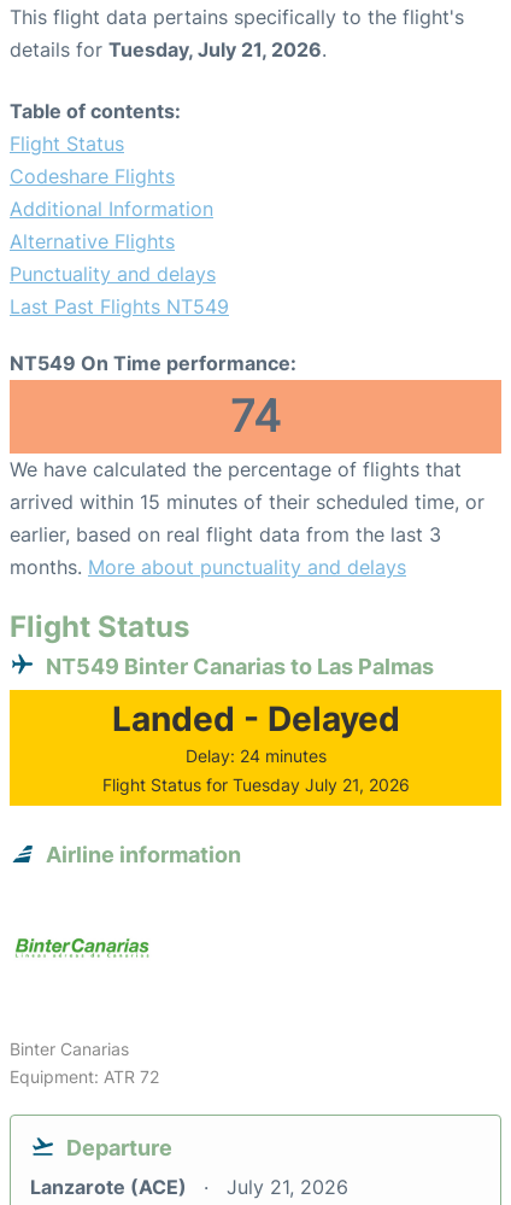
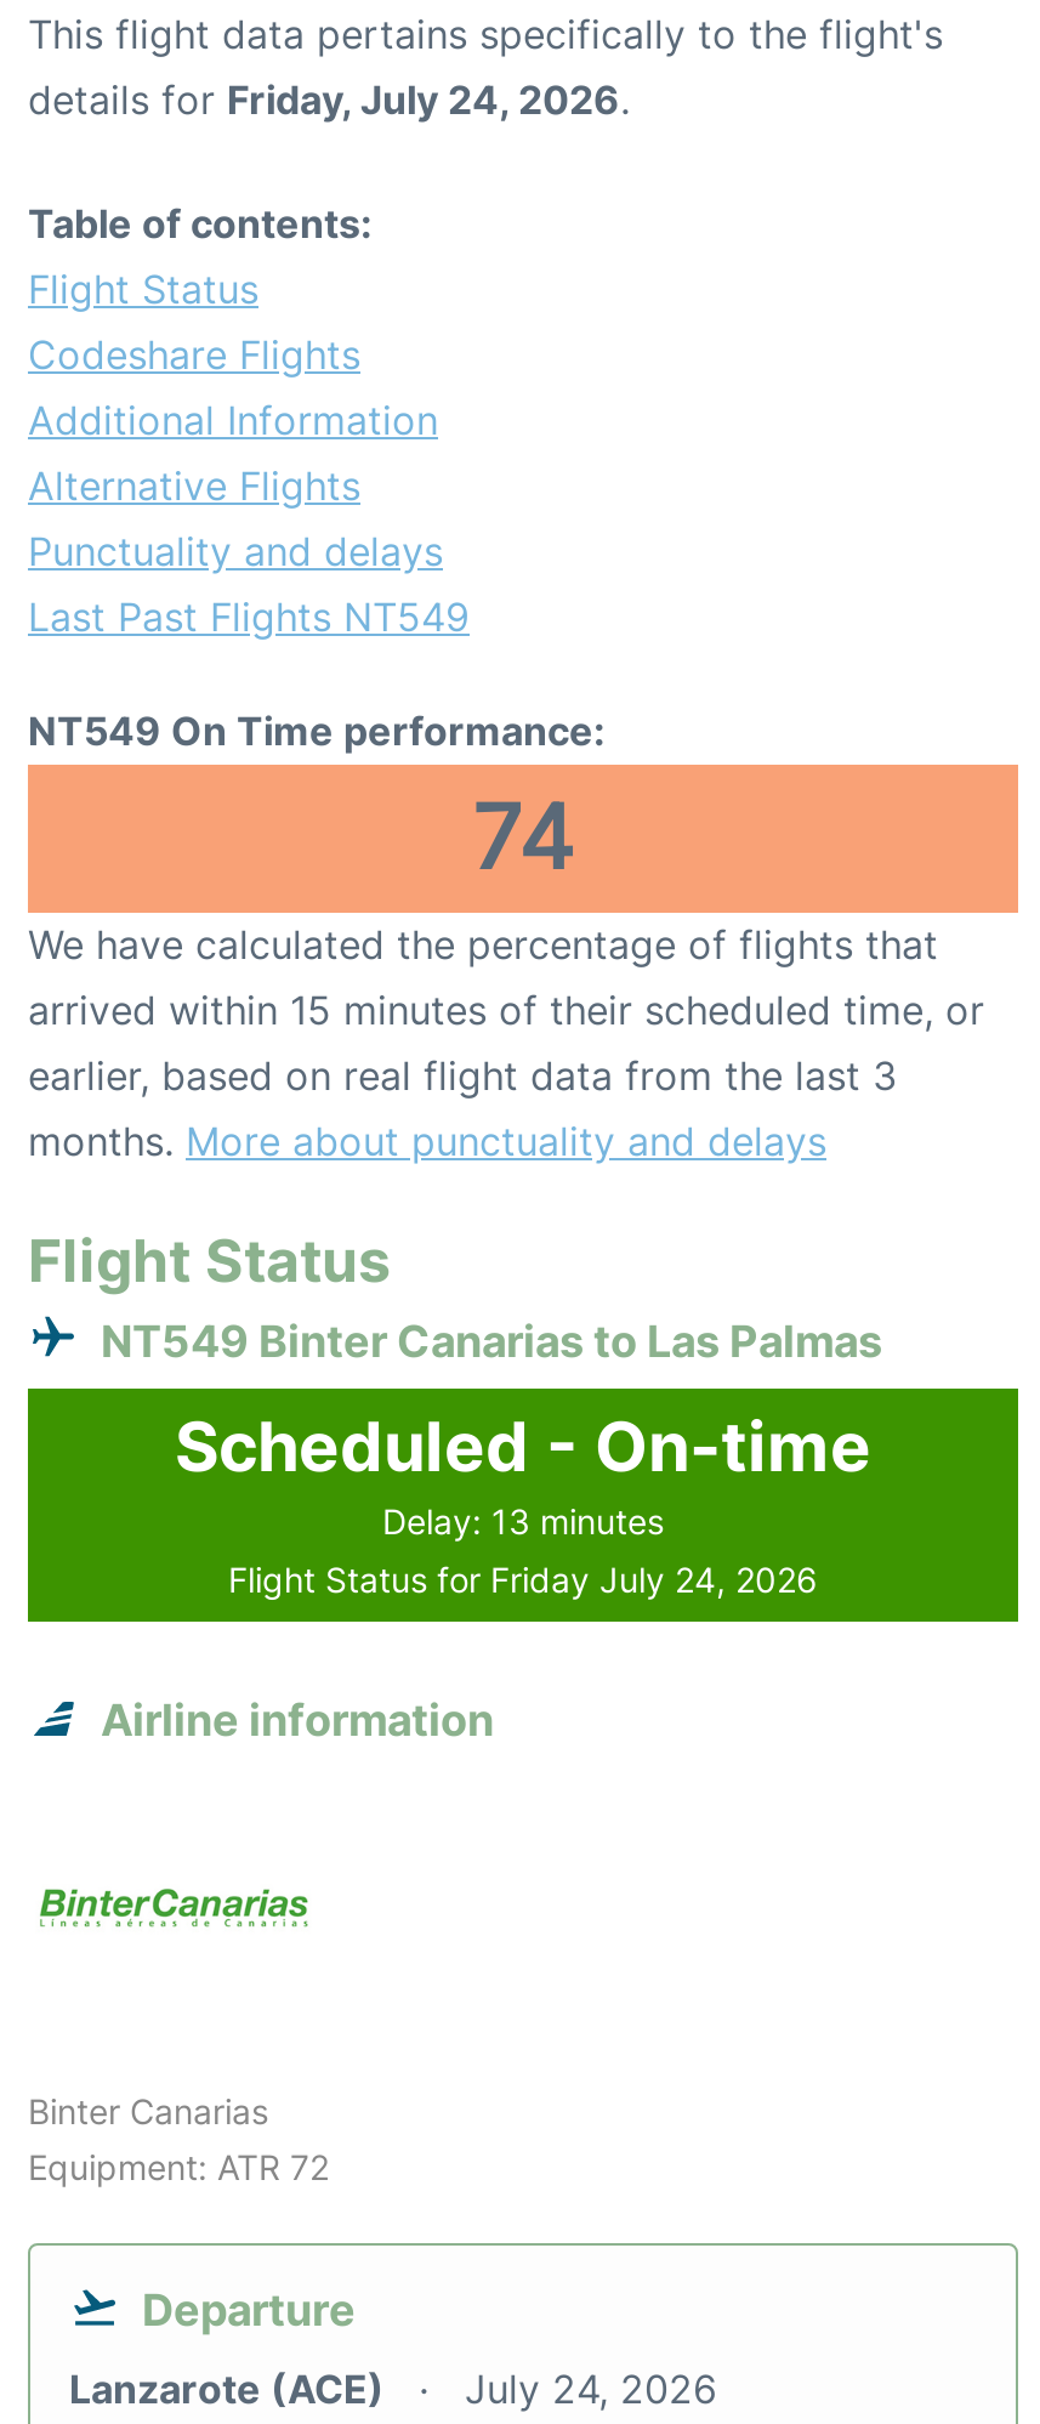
- details for Tuesday, July 21, 2026.
+ details for Friday, July 24, 2026.

- Landed - Delayed
- Delay: 24 minutes
- Flight Status for Tuesday July 21, 2026
+ Scheduled - On-time
+ Delay: 13 minutes
+ Flight Status for Friday July 24, 2026

- Lanzarote (ACE) July 21, 2026
+ Lanzarote (ACE) July 24, 2026
